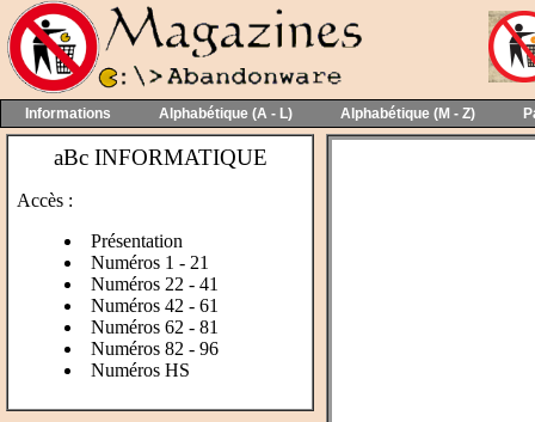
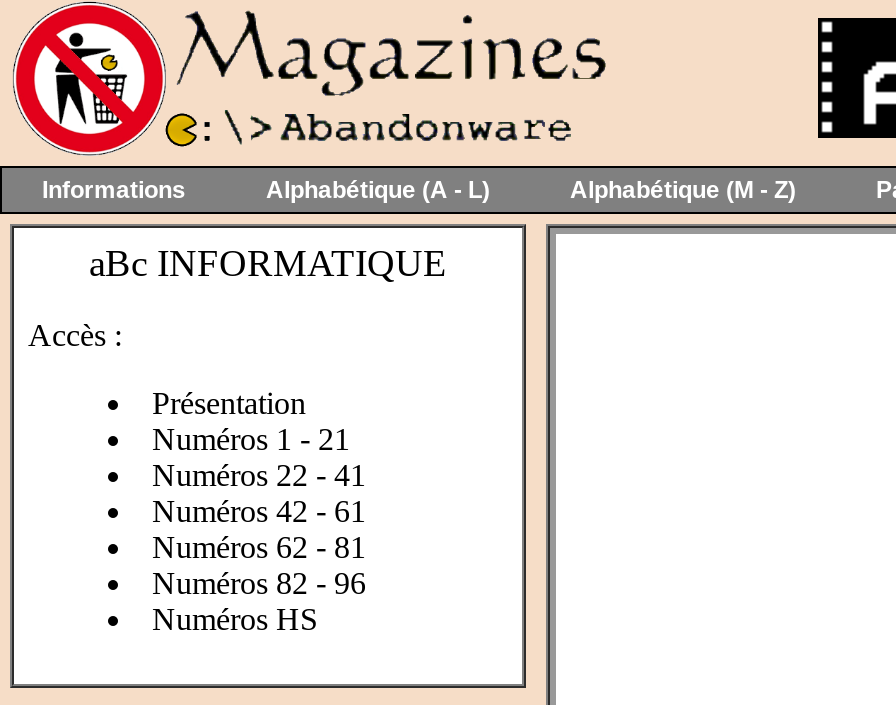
- [image]
+ [image]
